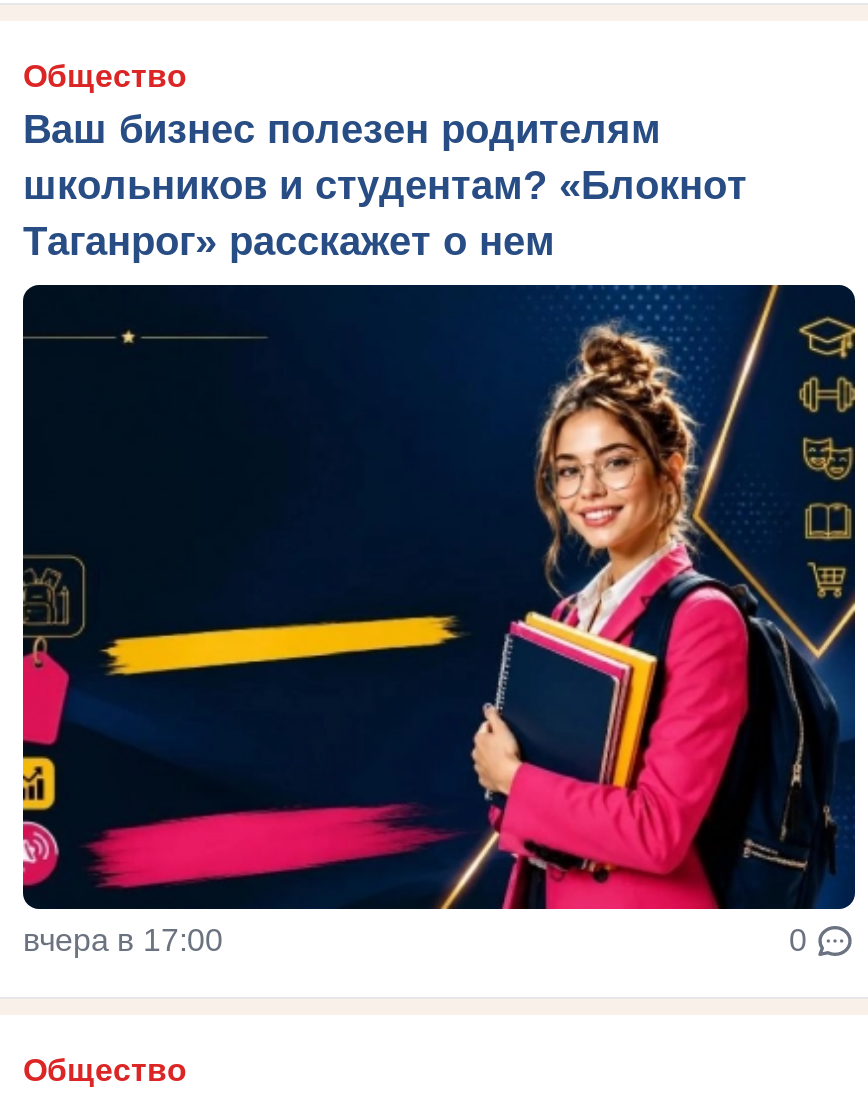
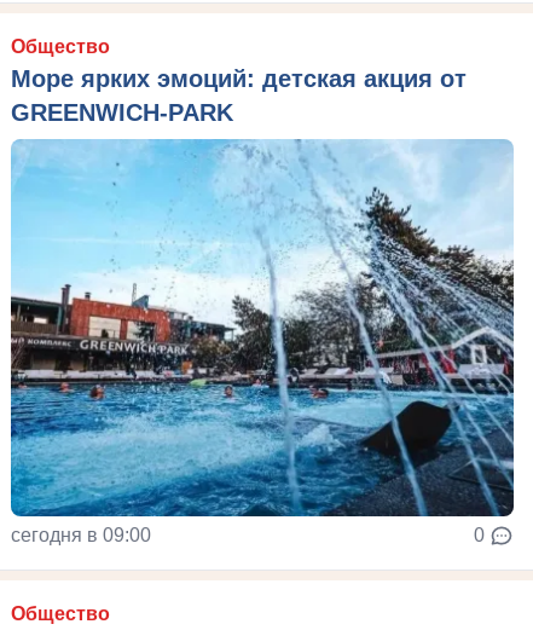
- Ваш бизнес полезен родителям
- школьников и студентам? «Блокнот
- Таганрог» расскажет о нем
+ Море ярких эмоций: детская акция от
+ GREENWICH-PARK

- [image]
- вчера в 17:00
+ [image]
+ сегодня в 09:00
